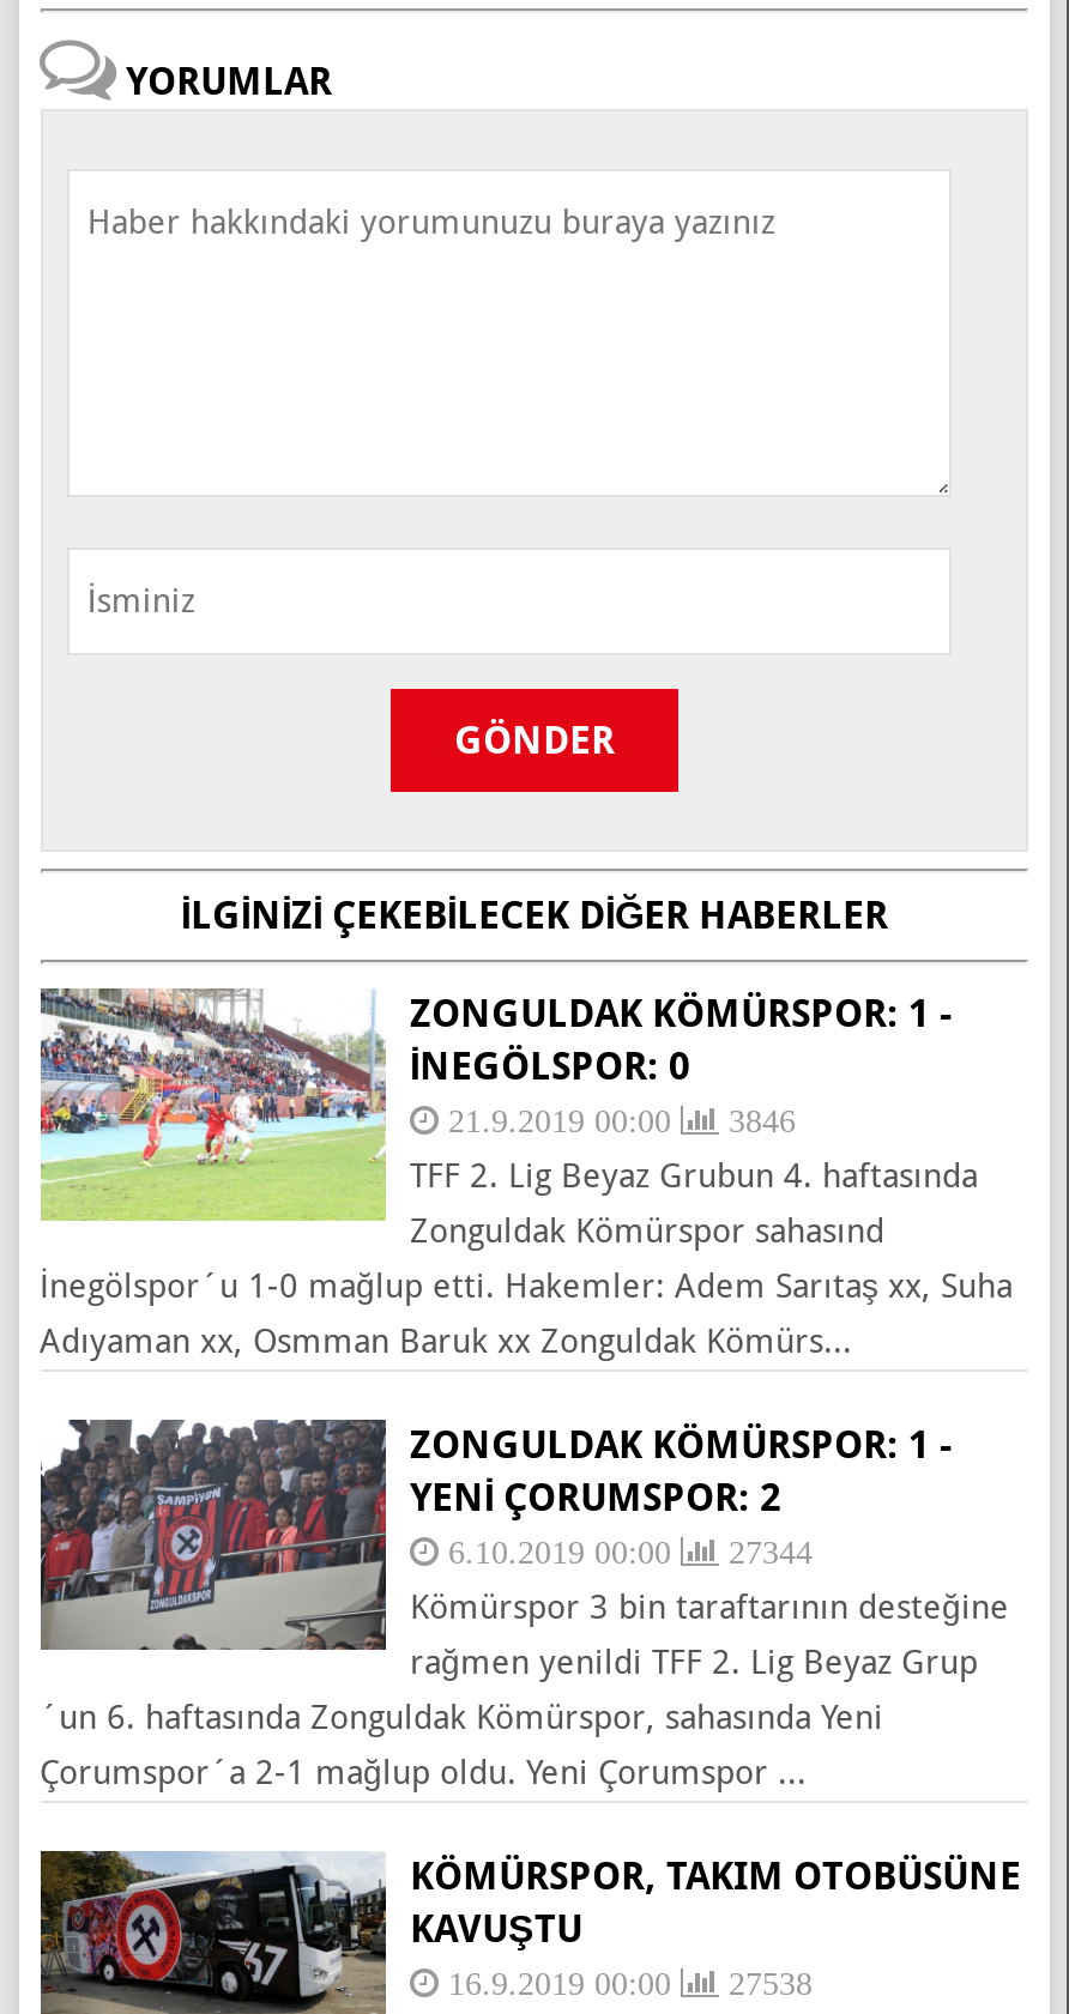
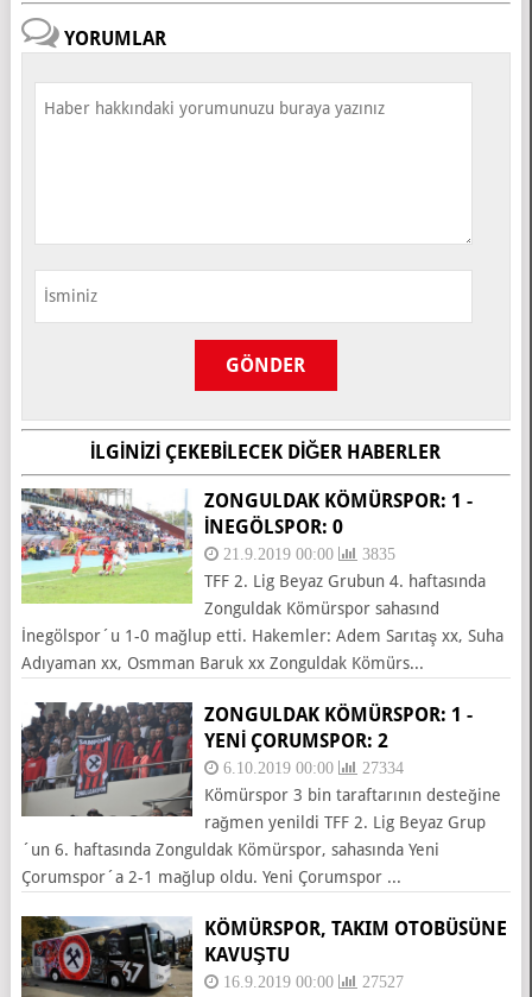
- 21.9.2019 00:00 3846
+ 21.9.2019 00:00 3835

- 6.10.2019 00:00 27344
+ 6.10.2019 00:00 27334

- 16.9.2019 00:00 27538
+ 16.9.2019 00:00 27527
